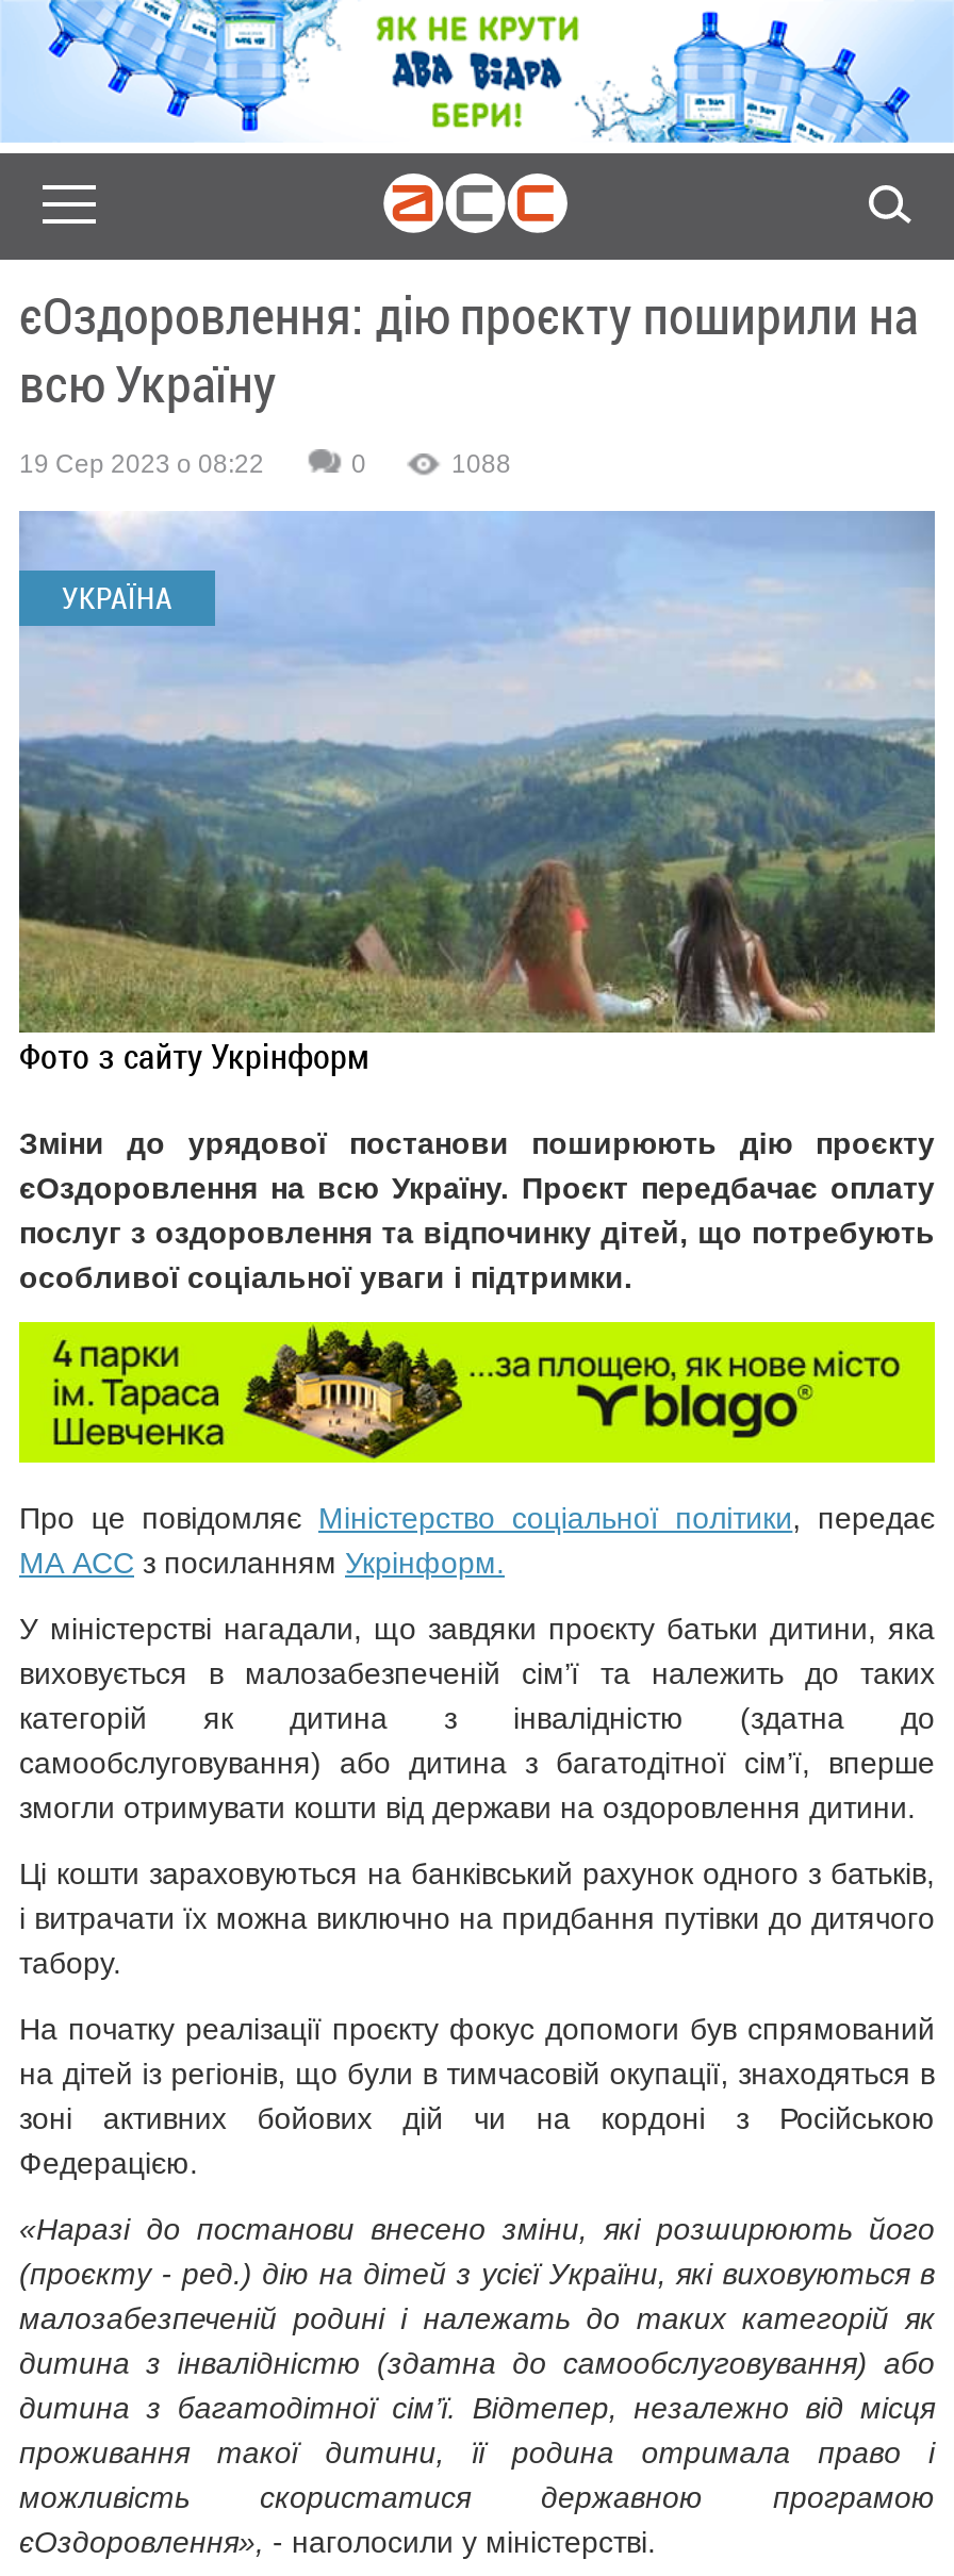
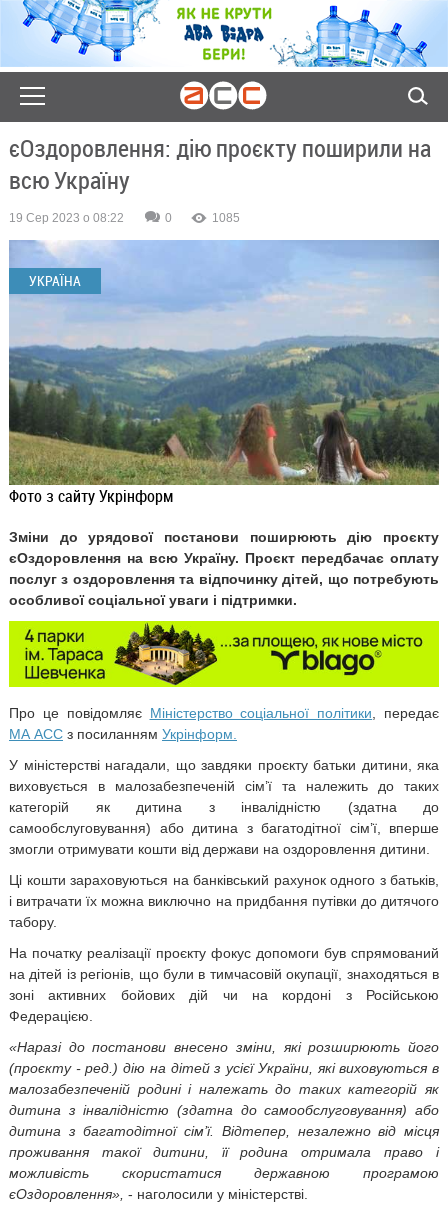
- 1088
+ 1085
